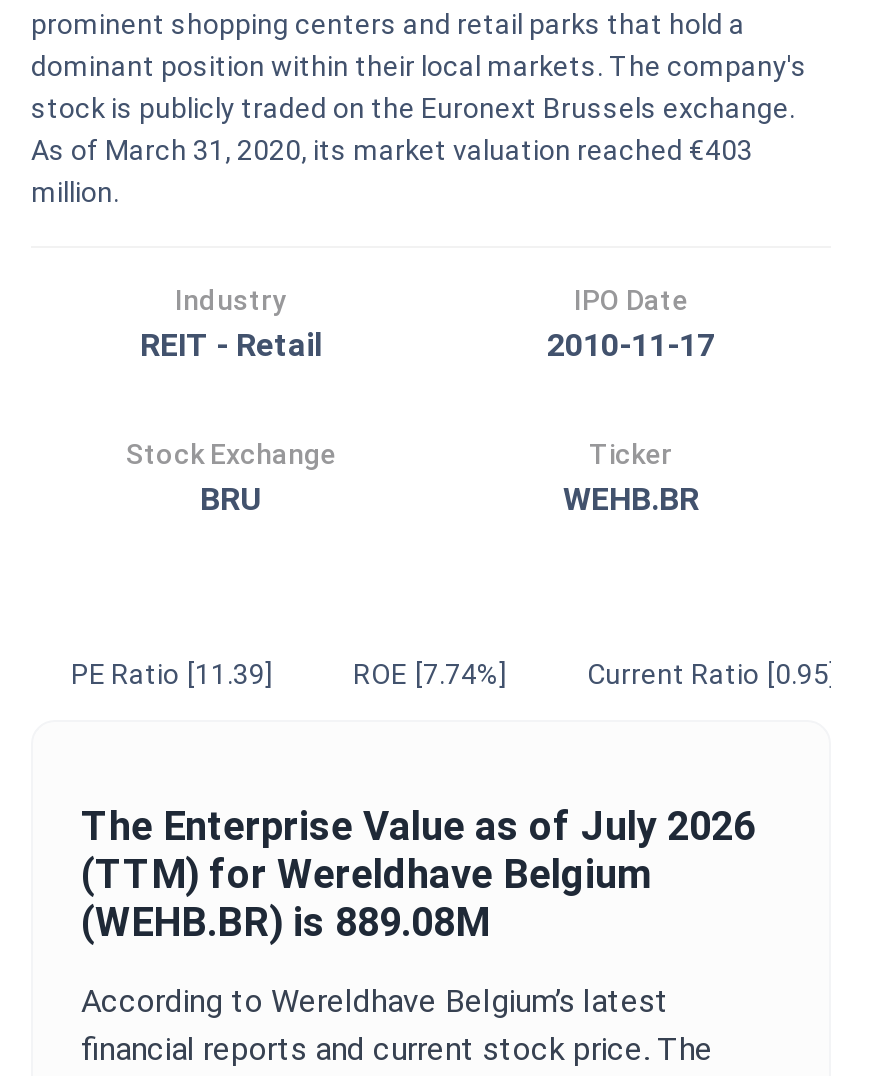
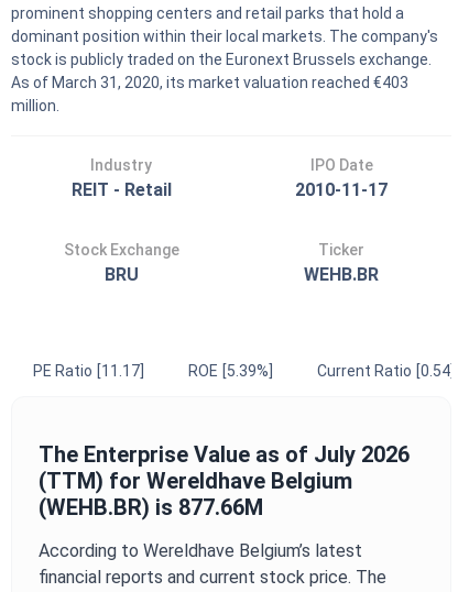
- PE Ratio [11.39]
+ PE Ratio [11.17]

- ROE [7.74%]
+ ROE [5.39%]

- Current Ratio [0.95]
+ Current Ratio [0.54]

- (WEHB.BR) is 889.08M
+ (WEHB.BR) is 877.66M
